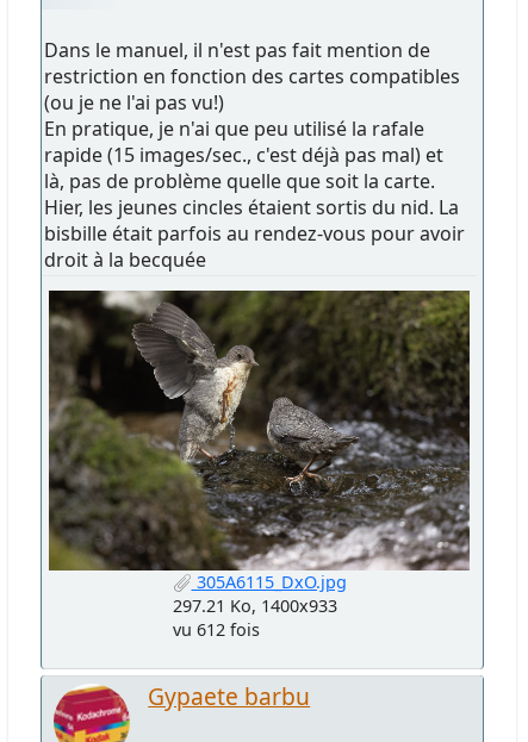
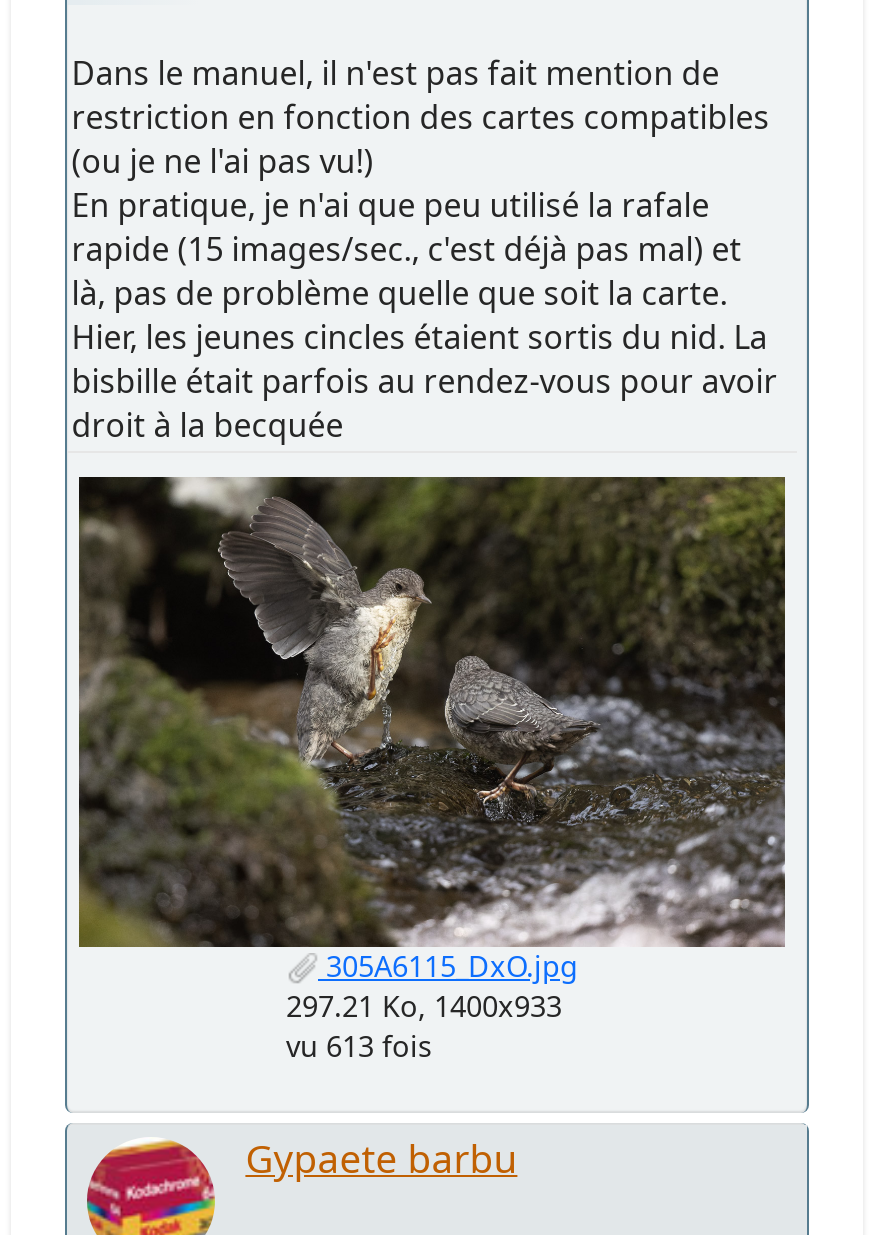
- vu 612 fois
+ vu 613 fois
